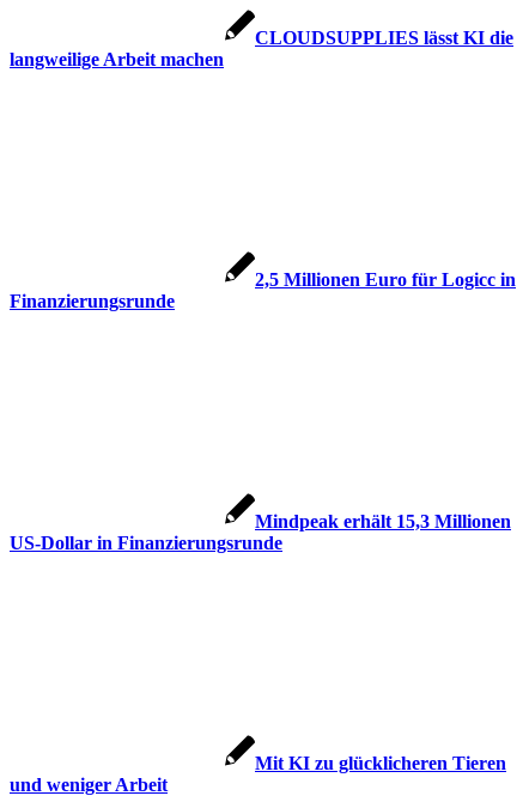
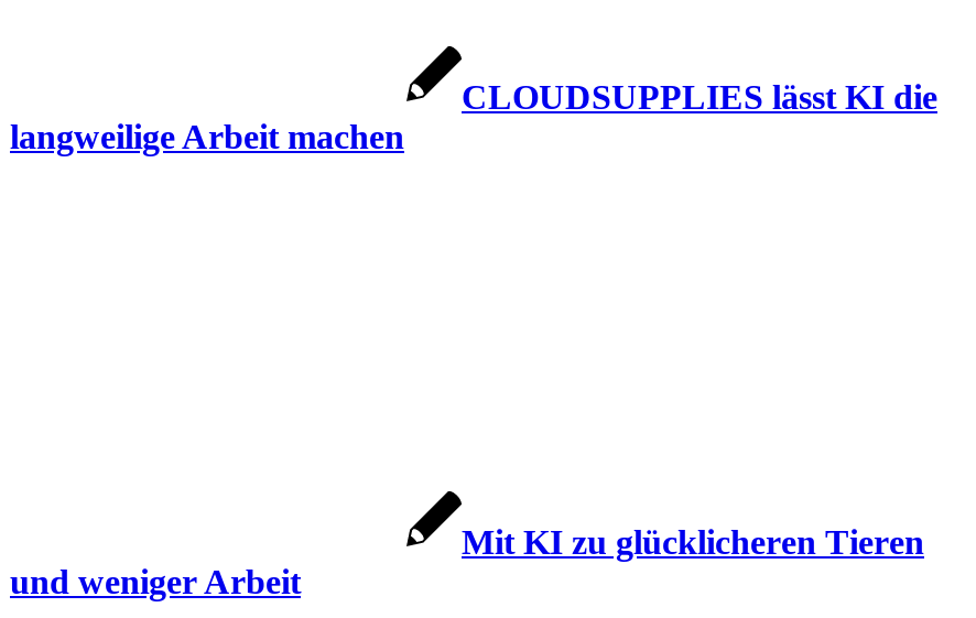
- 2,5 Millionen Euro für Logicc in
- Finanzierungsrunde

- Mindpeak erhält 15,3 Millionen
- US-Dollar in Finanzierungsrunde
